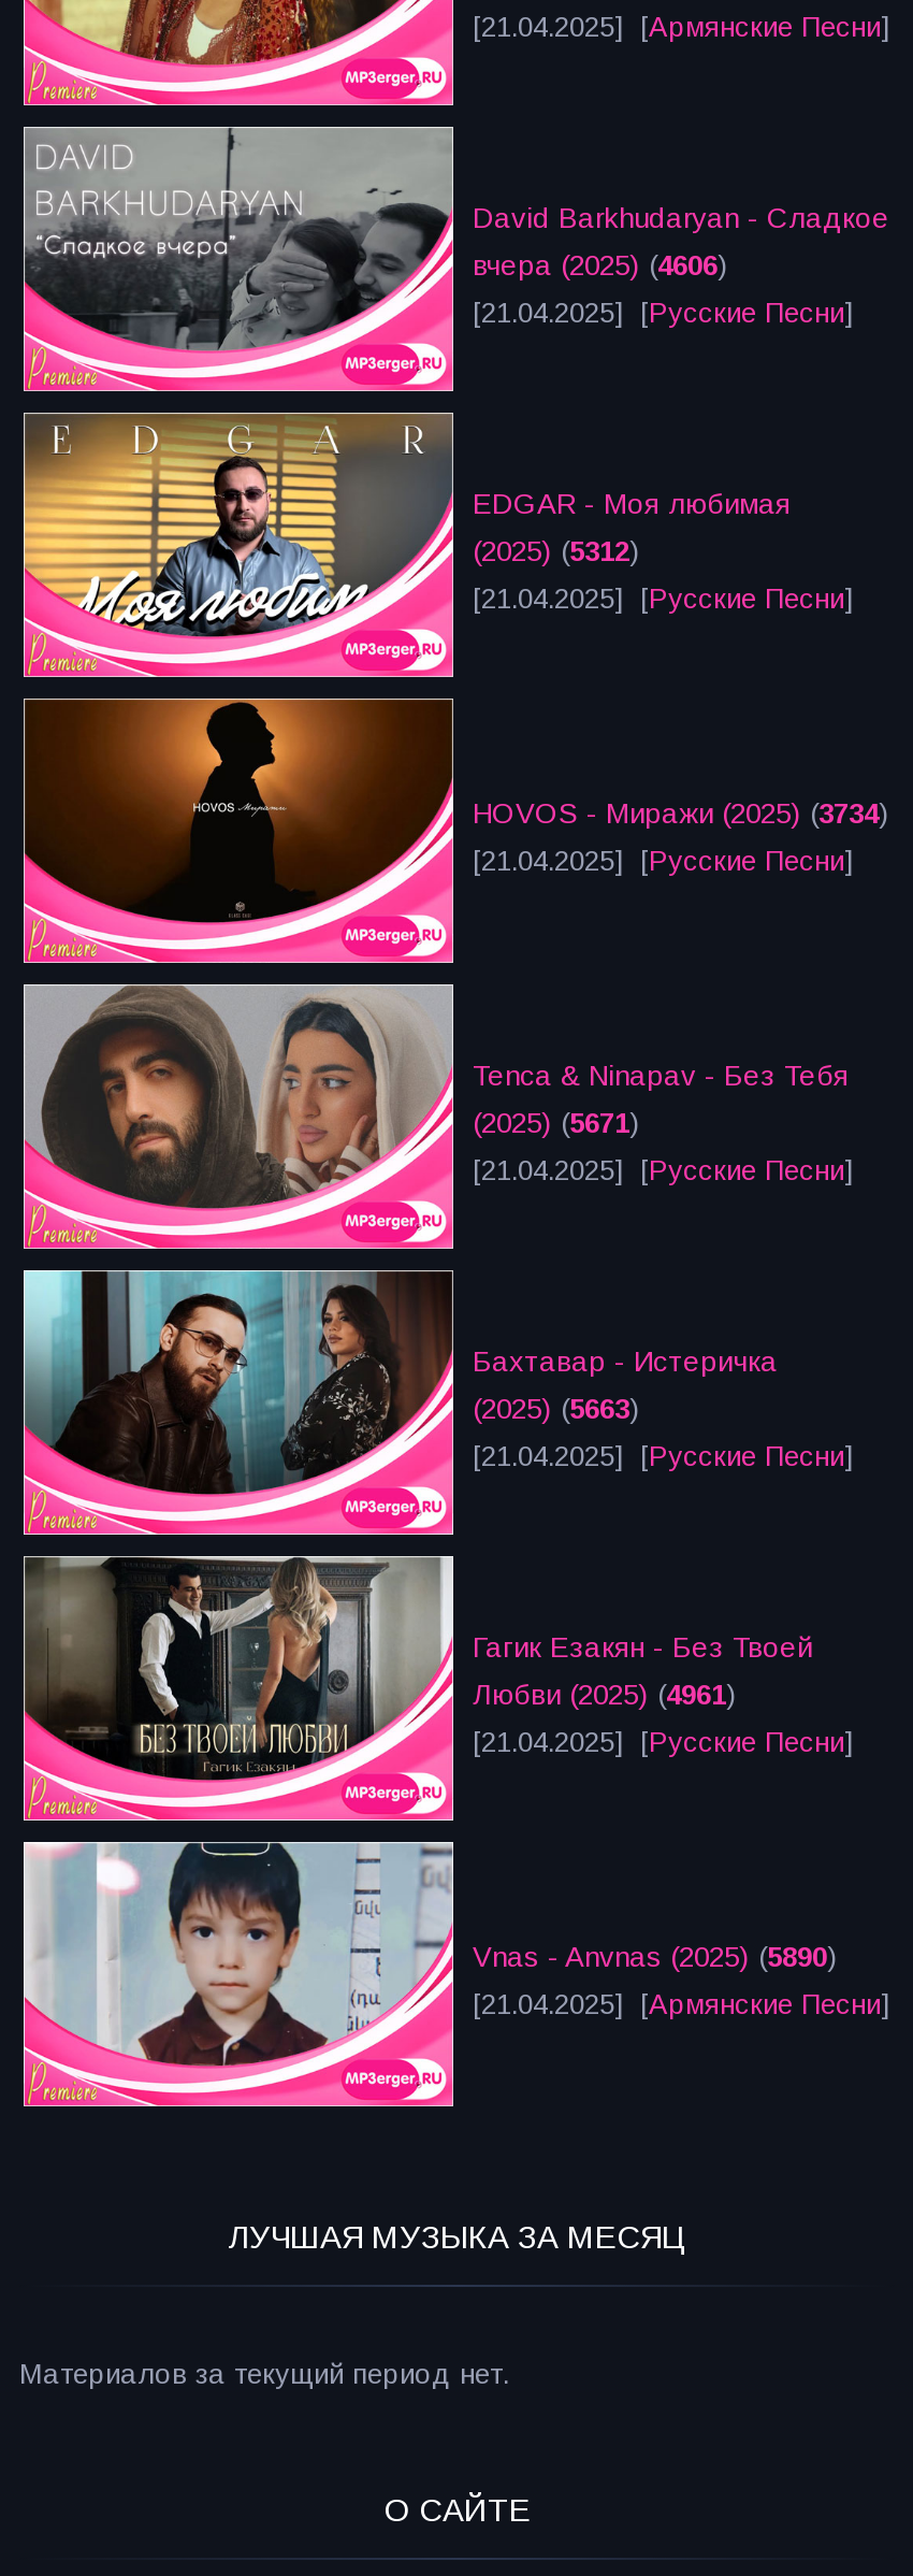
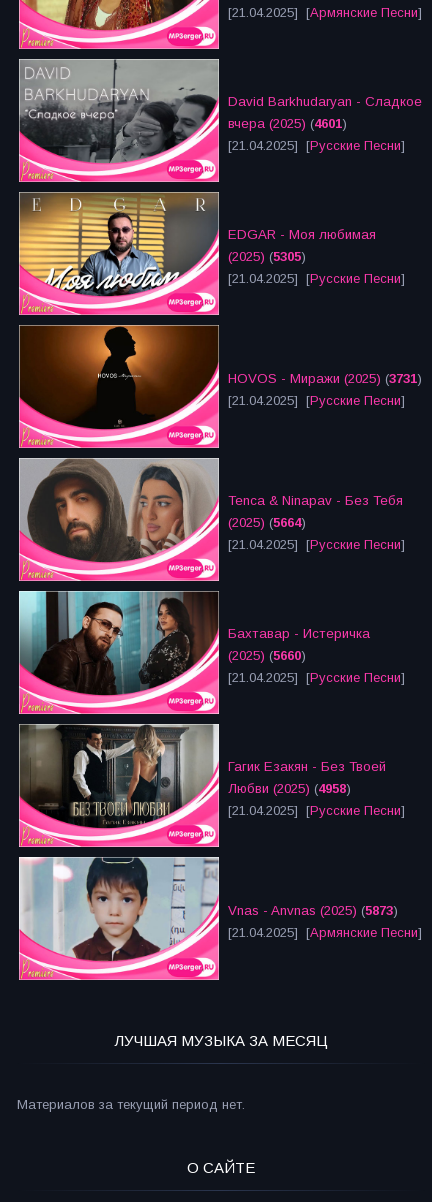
- вчера (2025) (4606)
+ вчера (2025) (4601)

- (2025) (5312)
+ (2025) (5305)

- HOVOS - Миражи (2025) (3734)
+ HOVOS - Миражи (2025) (3731)

- (2025) (5671)
+ (2025) (5664)

- (2025) (5663)
+ (2025) (5660)

- Любви (2025) (4961)
+ Любви (2025) (4958)

- Vnas - Anvnas (2025) (5890)
+ Vnas - Anvnas (2025) (5873)
